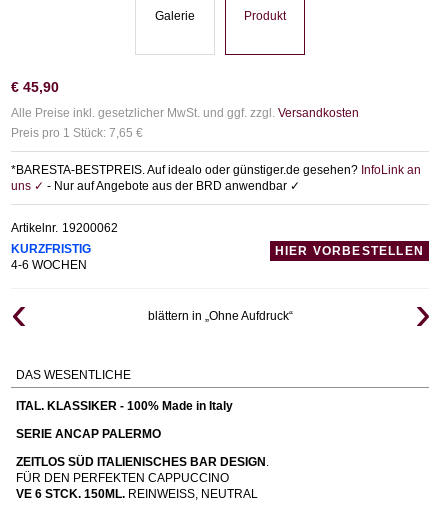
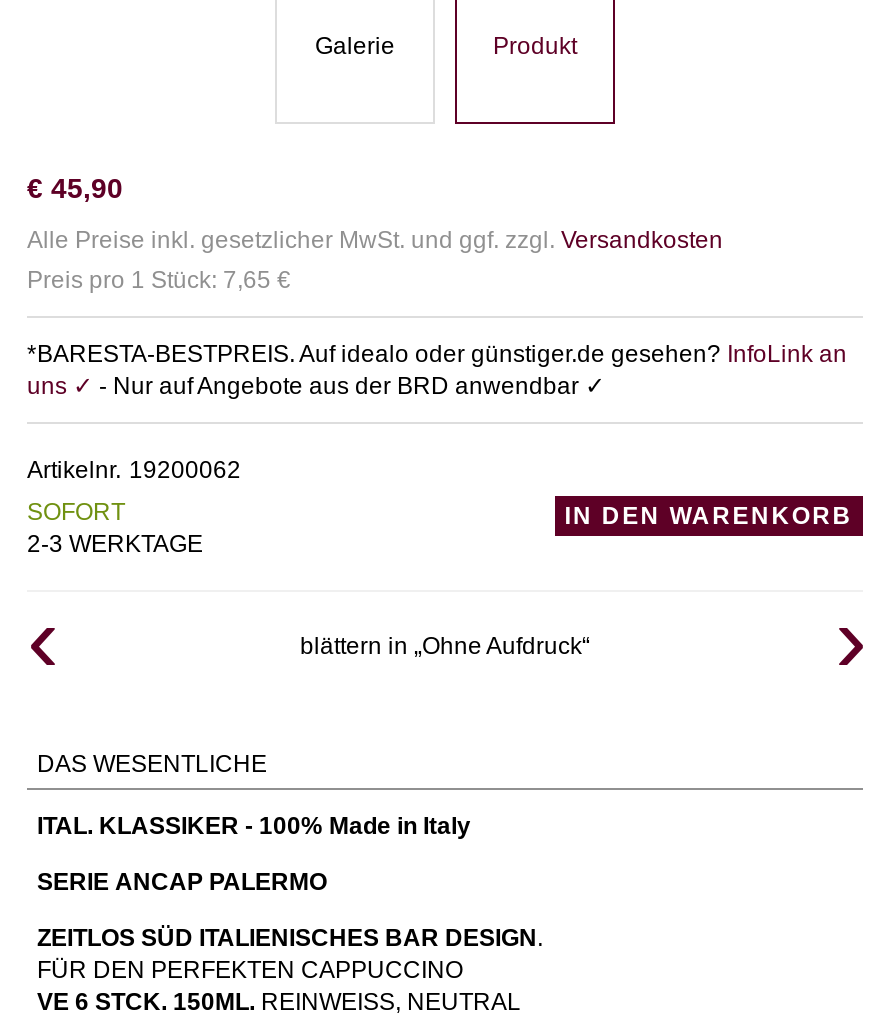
- KURZFRISTIG
- 4-6 WOCHEN
+ SOFORT
+ 2-3 WERKTAGE

- HIER VORBESTELLEN
+ IN DEN WARENKORB
